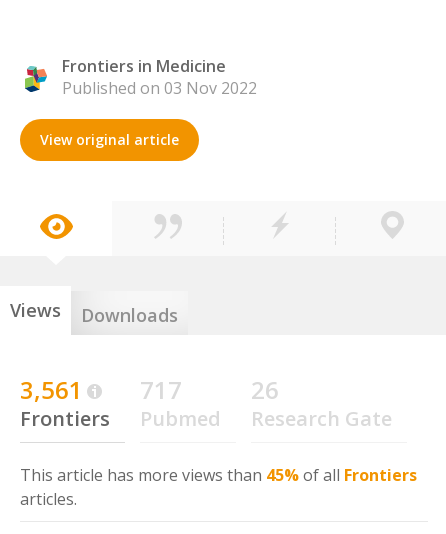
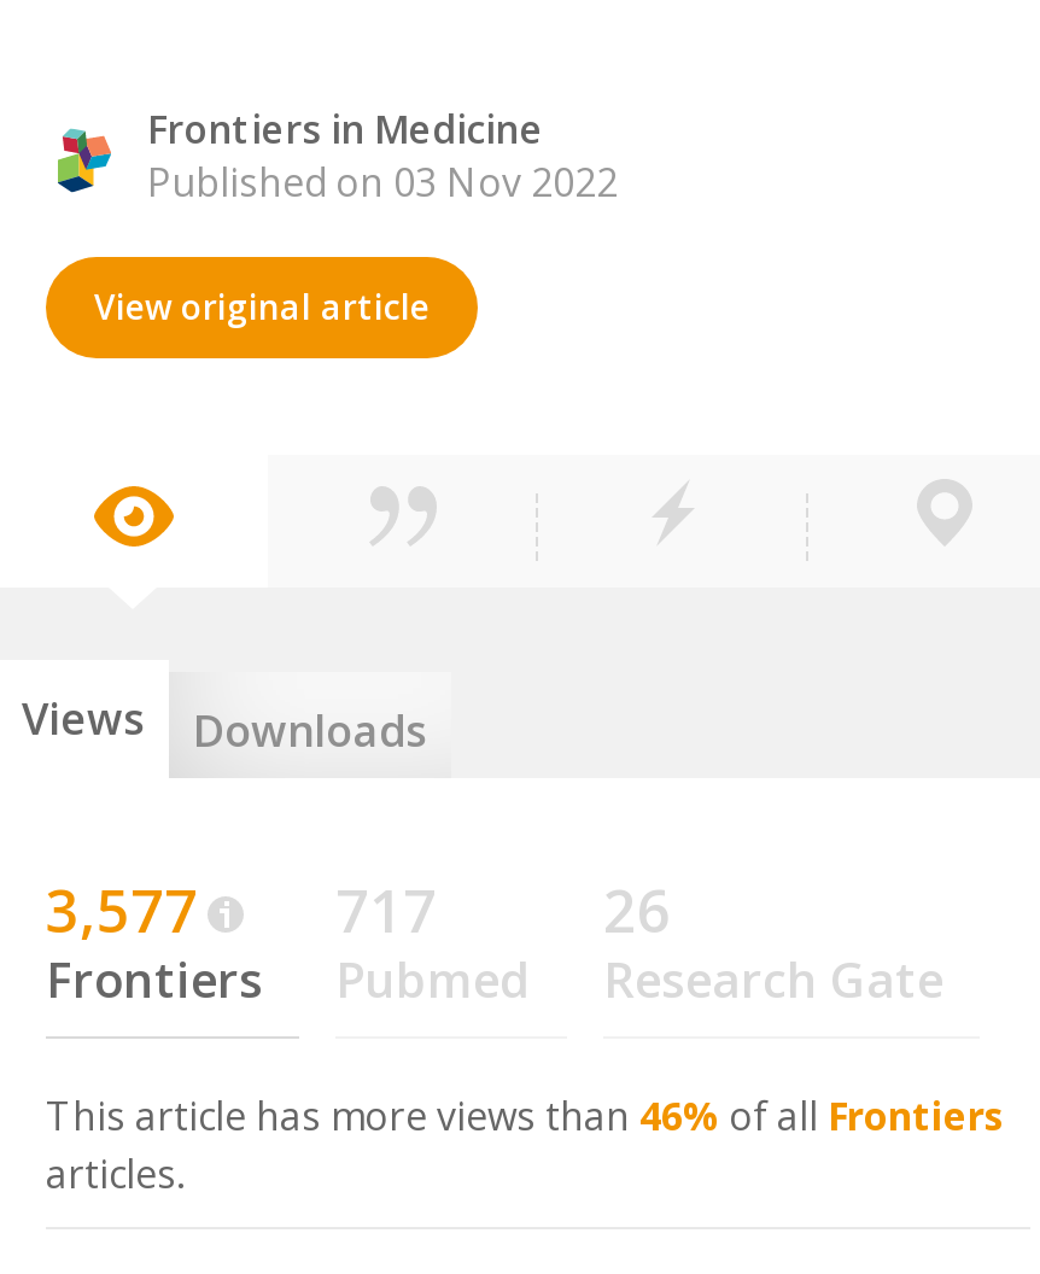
- 3,561
+ 3,577

- This article has more views than 45% of all Frontiers
+ This article has more views than 46% of all Frontiers
